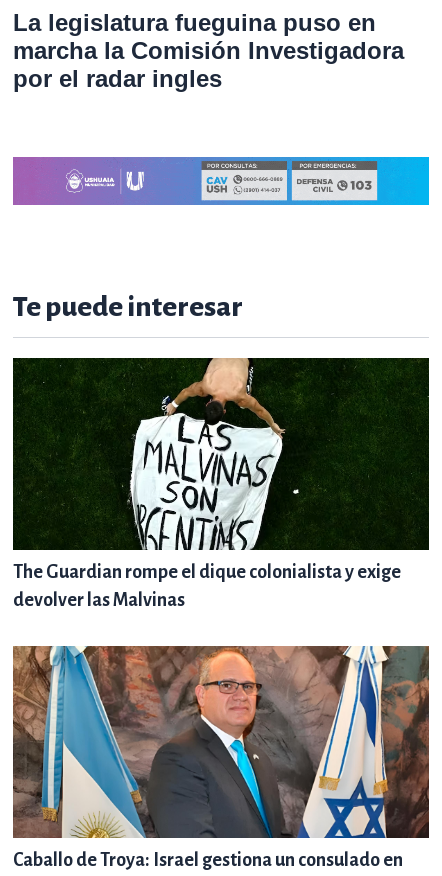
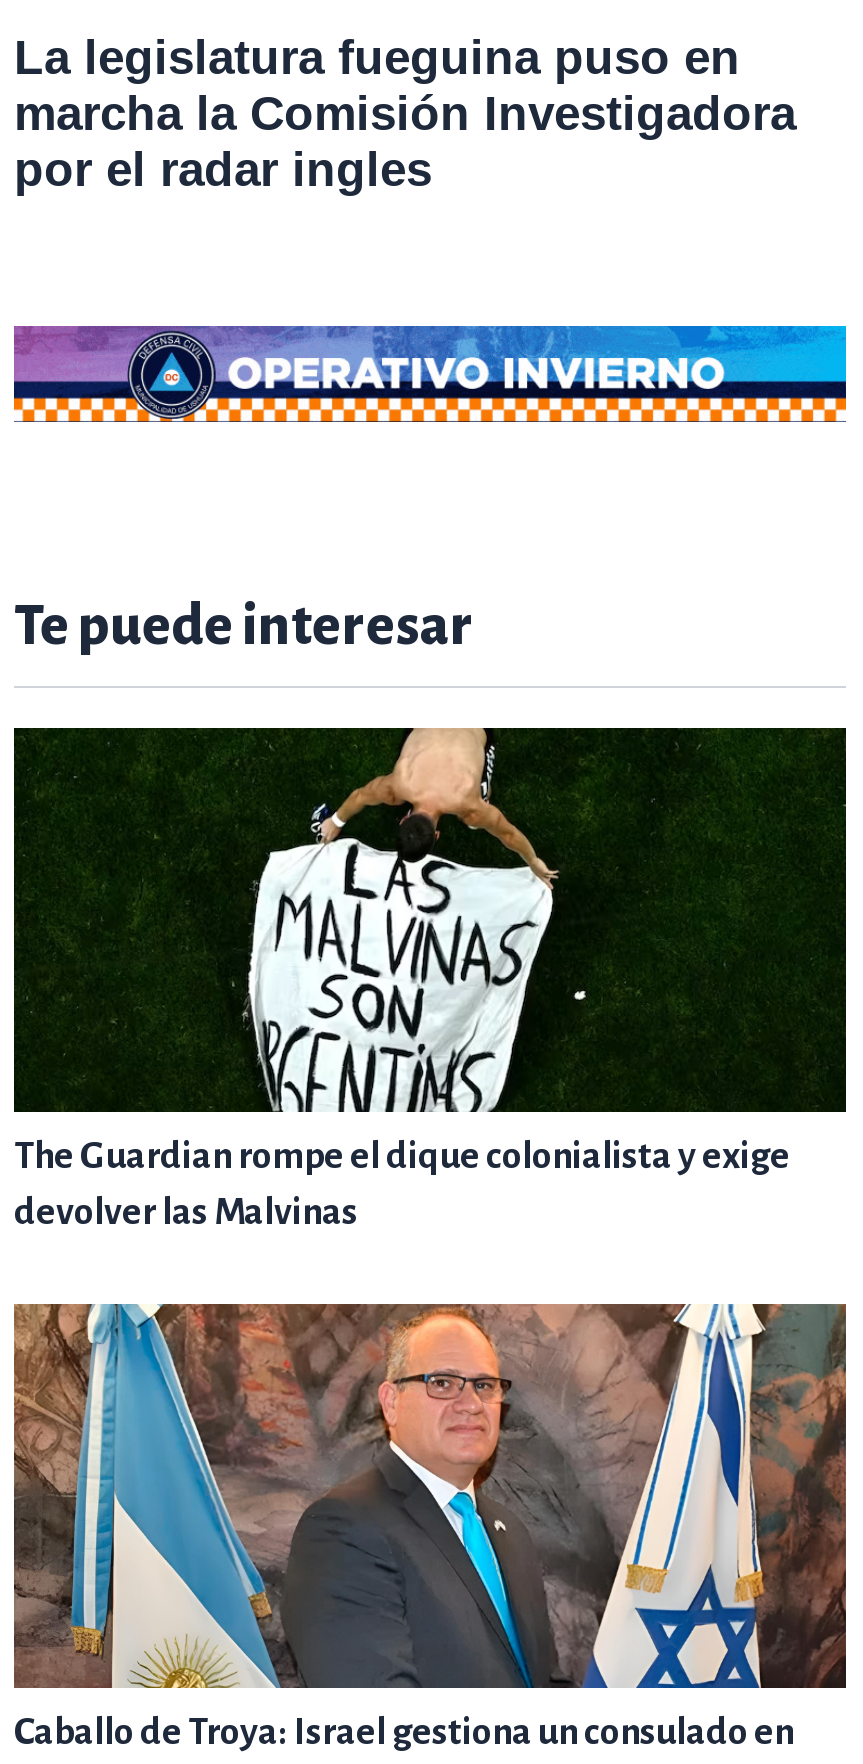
- [image]
+ [image]
